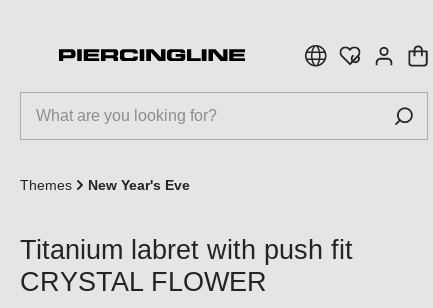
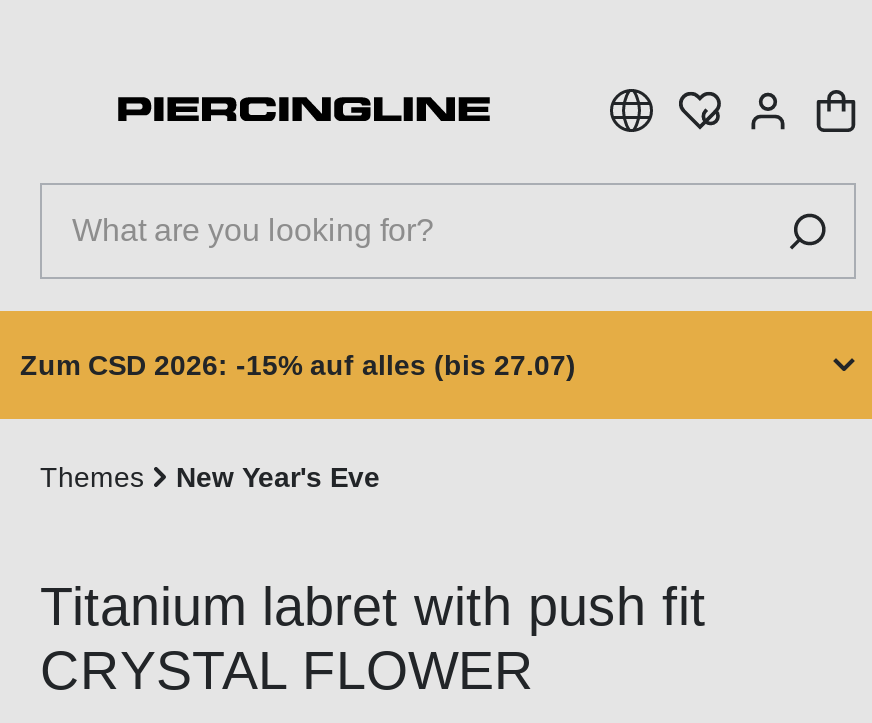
+ Zum CSD 2026: -15% auf alles (bis 27.07)
